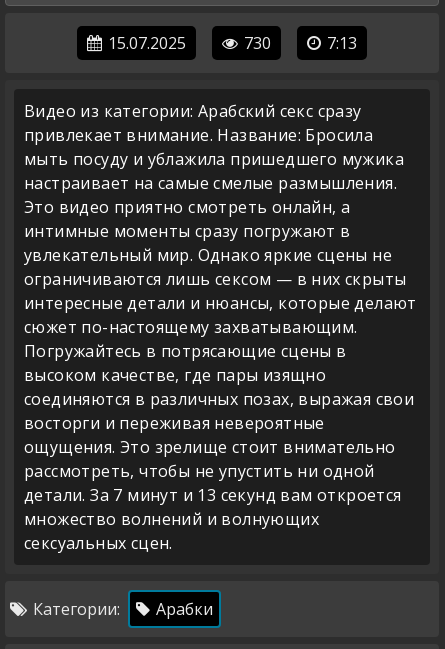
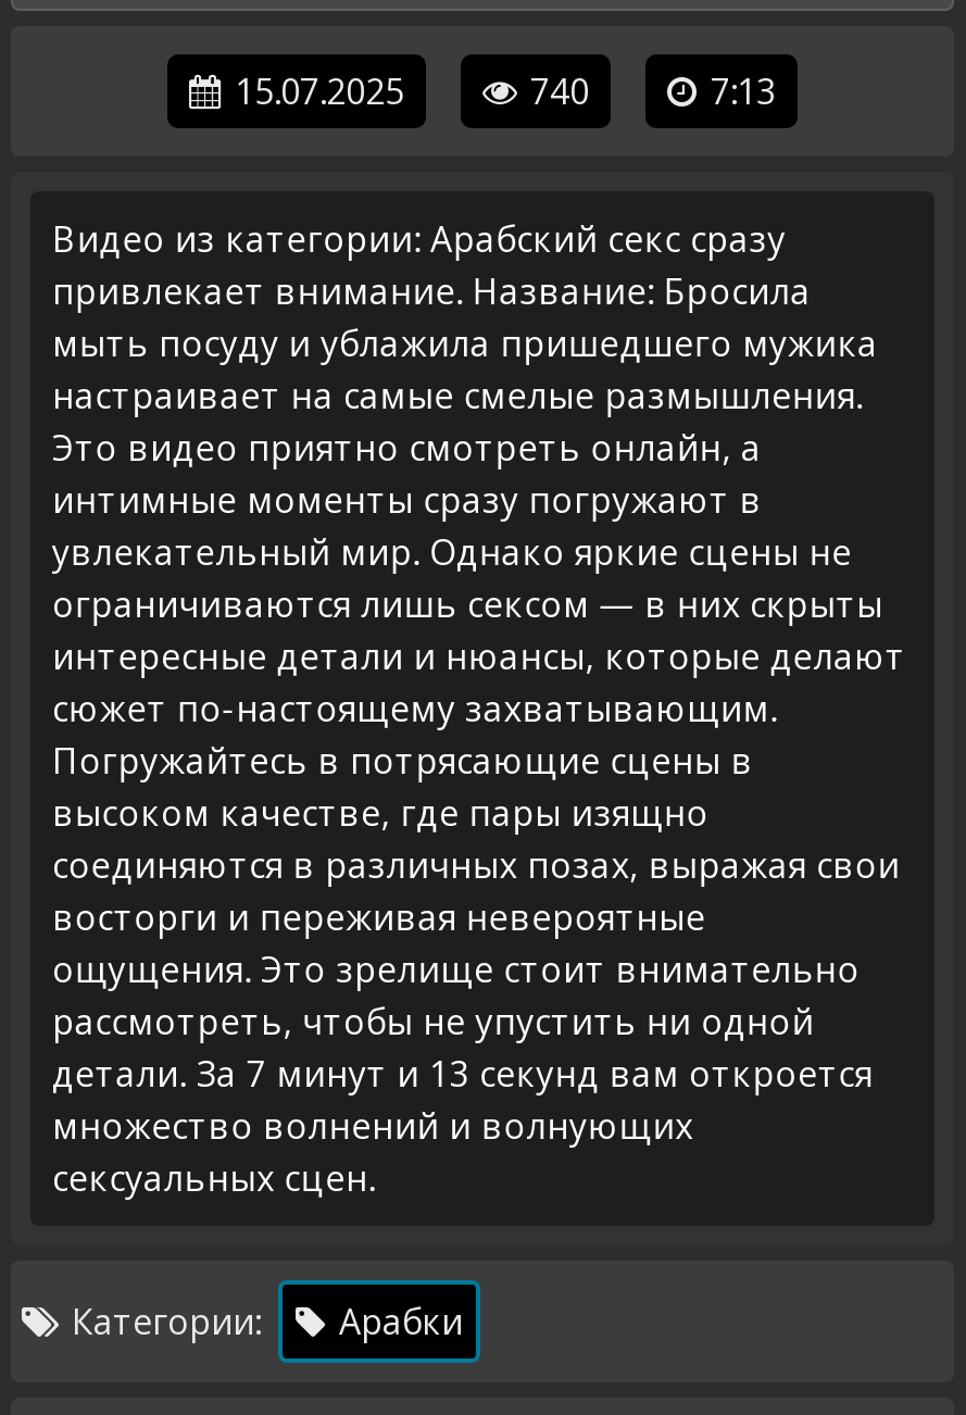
- 730
+ 740
